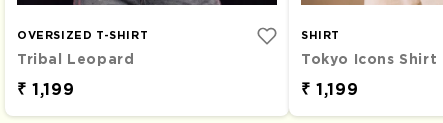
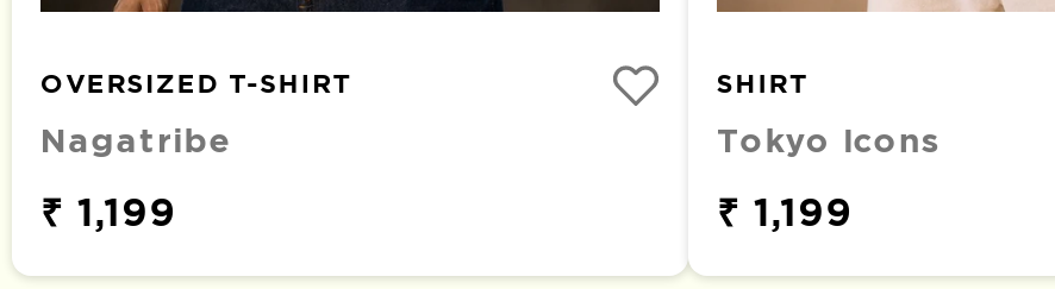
- Tribal Leopard
+ Nagatribe

- Tokyo Icons Shirt
+ Tokyo Icons
